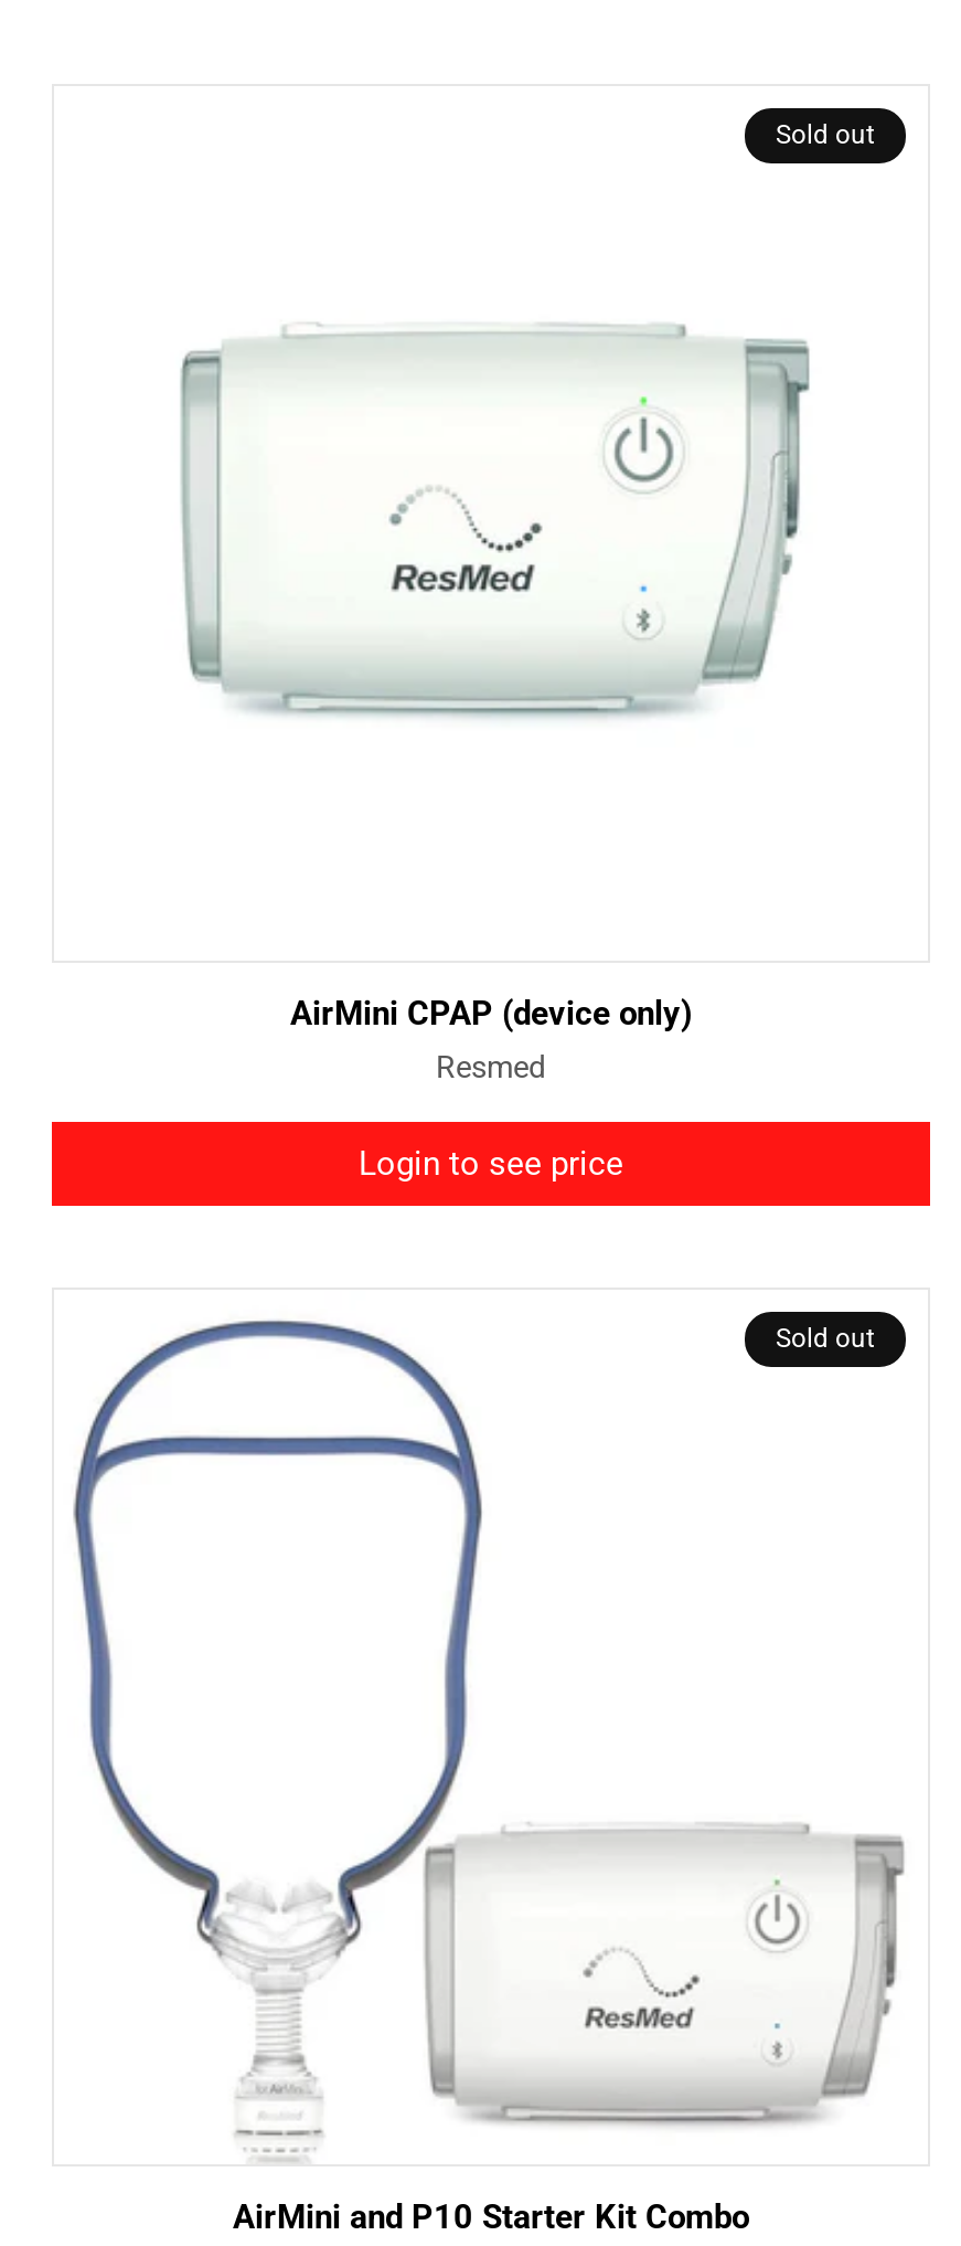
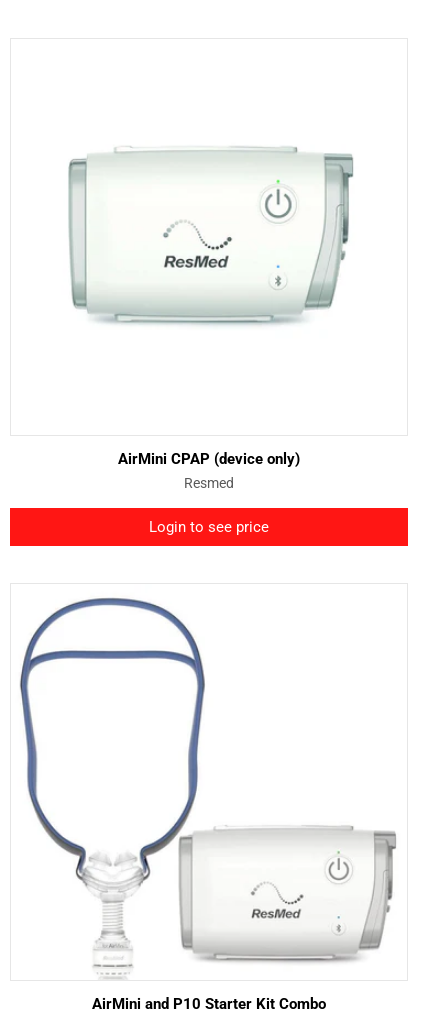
- Sold out

- Sold out
